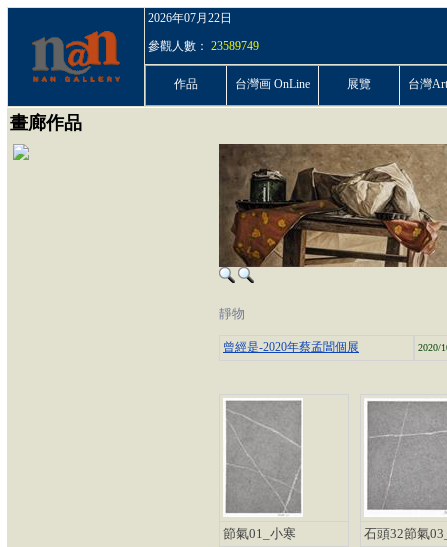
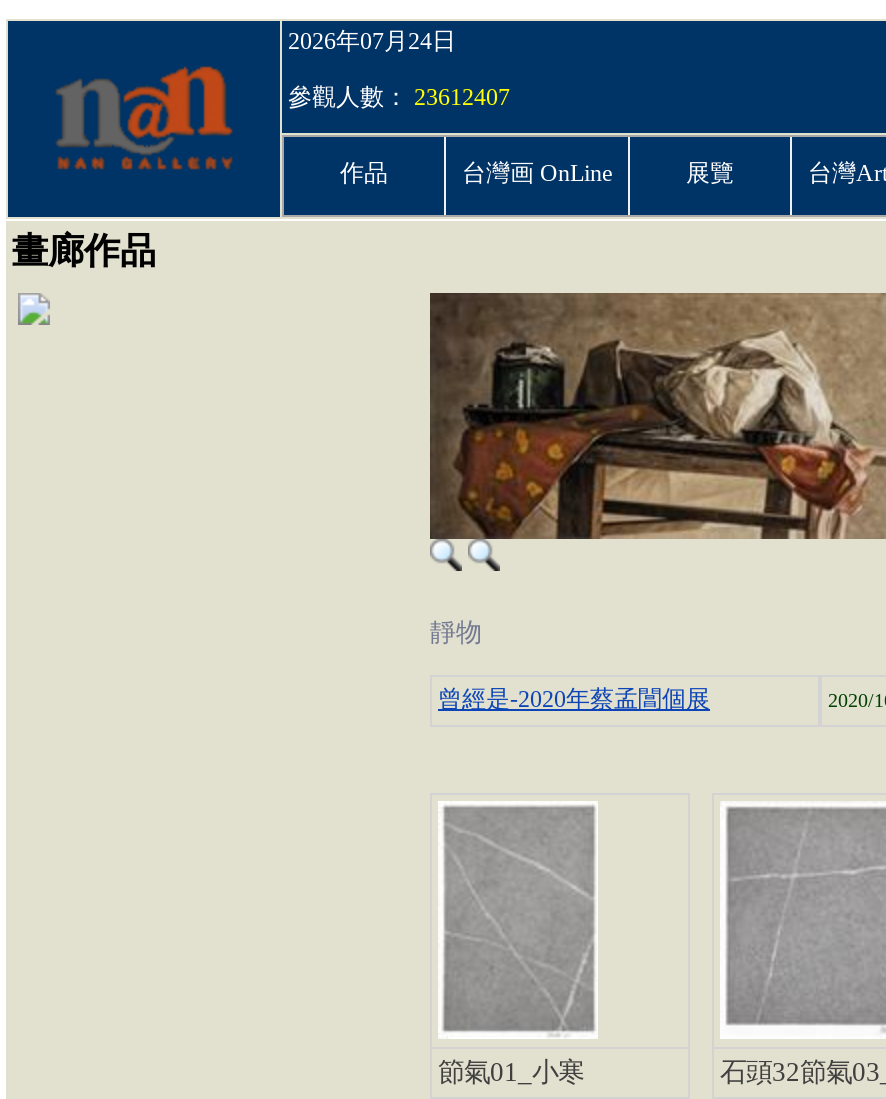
- 2026年07月22日
+ 2026年07月24日

- 參觀人數： 23589749
+ 參觀人數： 23612407
